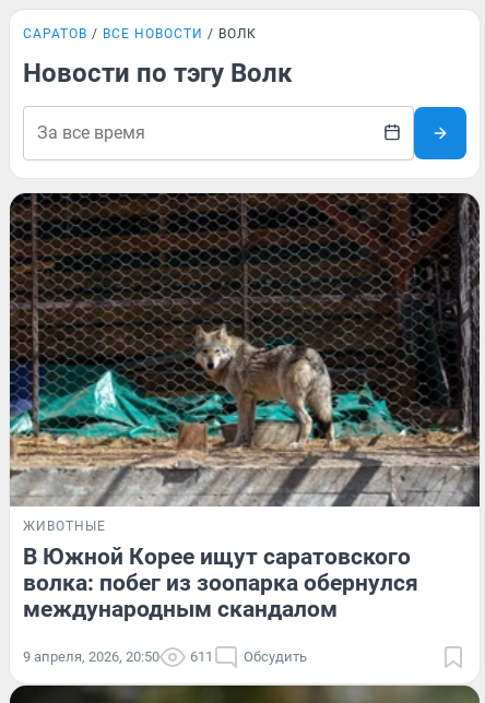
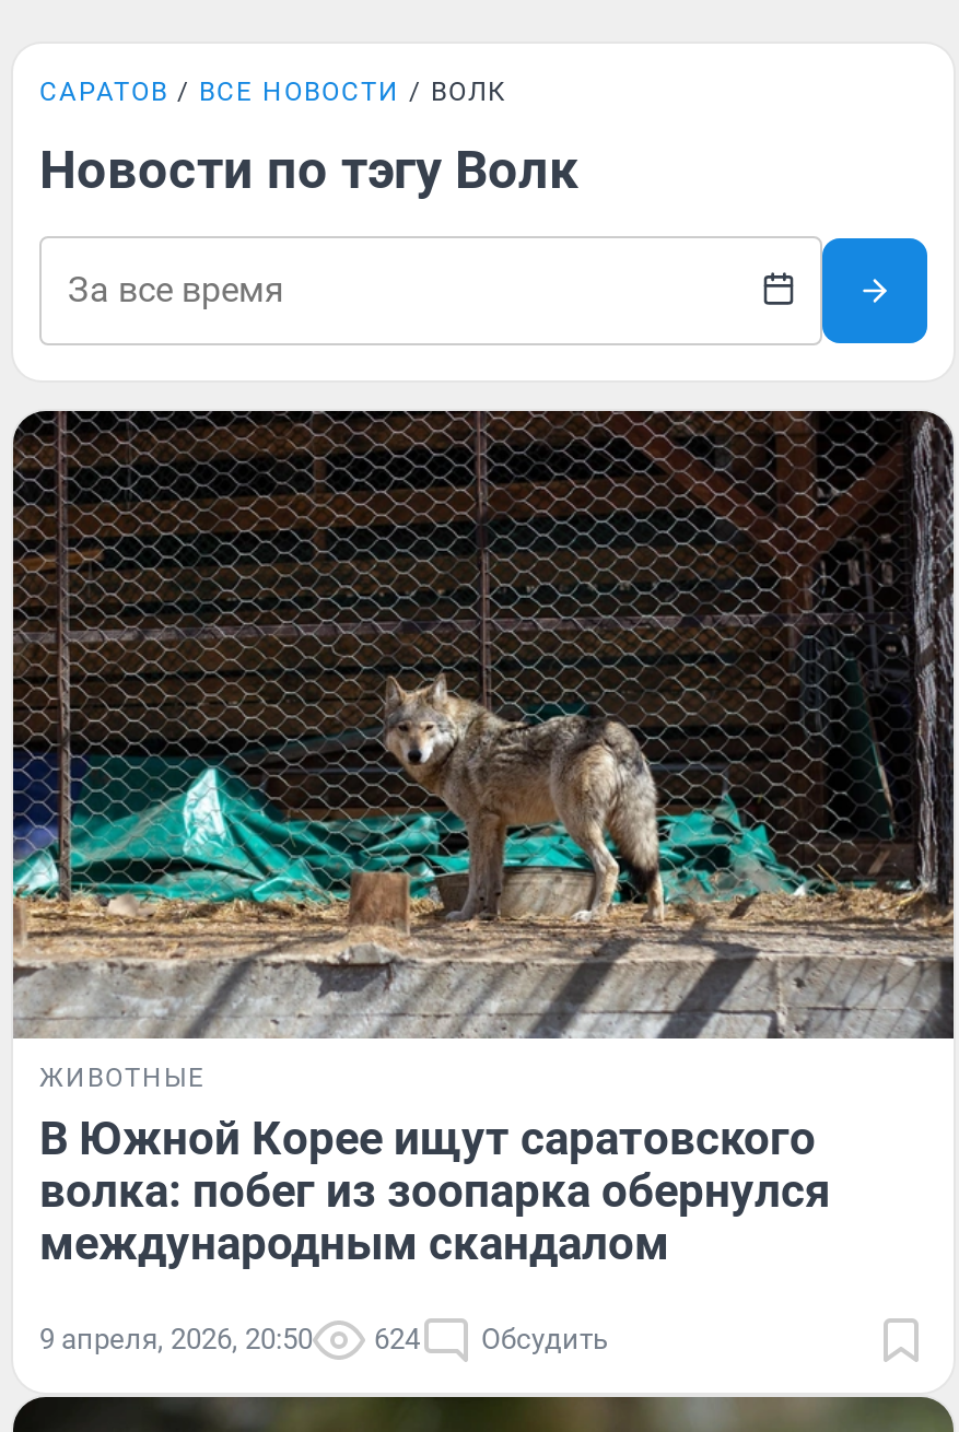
- 9 апреля, 2026, 20:50 611 Обсудить
+ 9 апреля, 2026, 20:50 624 Обсудить
